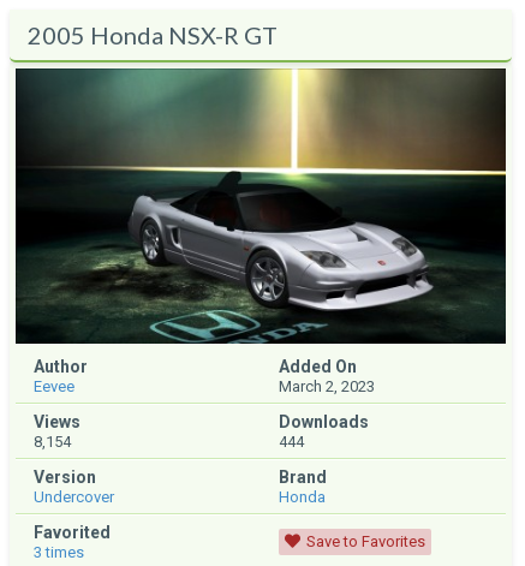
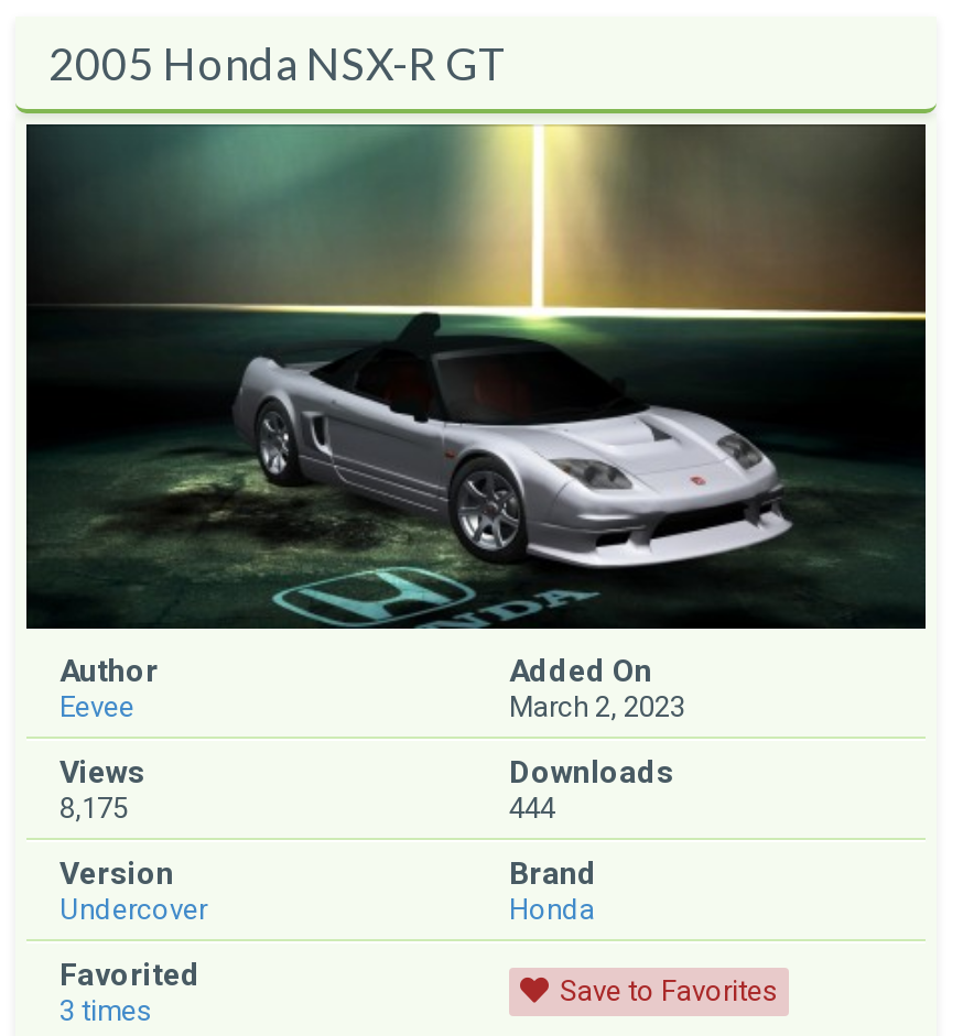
- 8,154
+ 8,175
